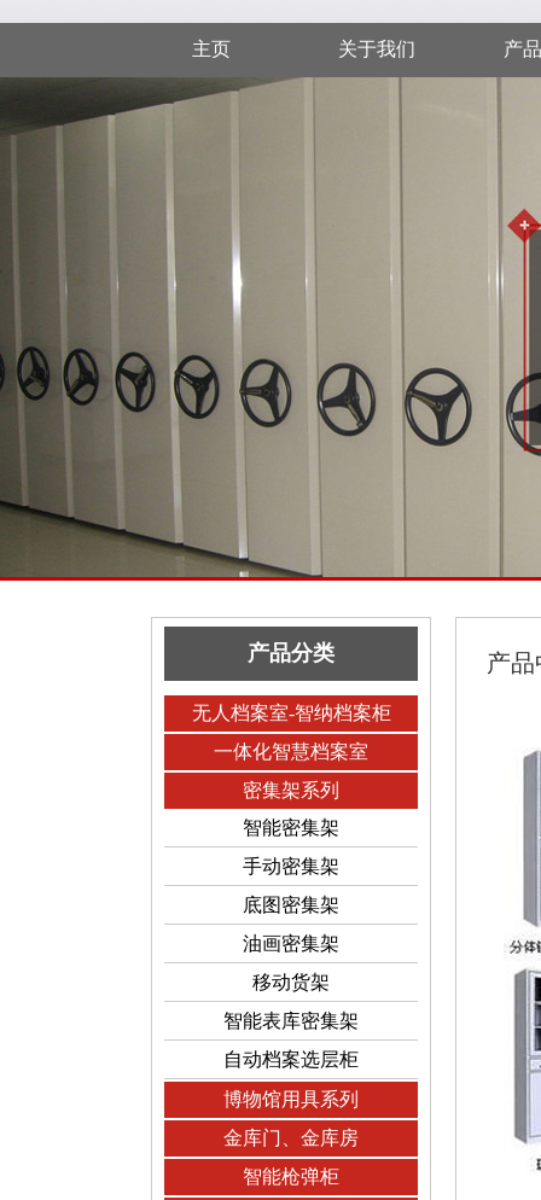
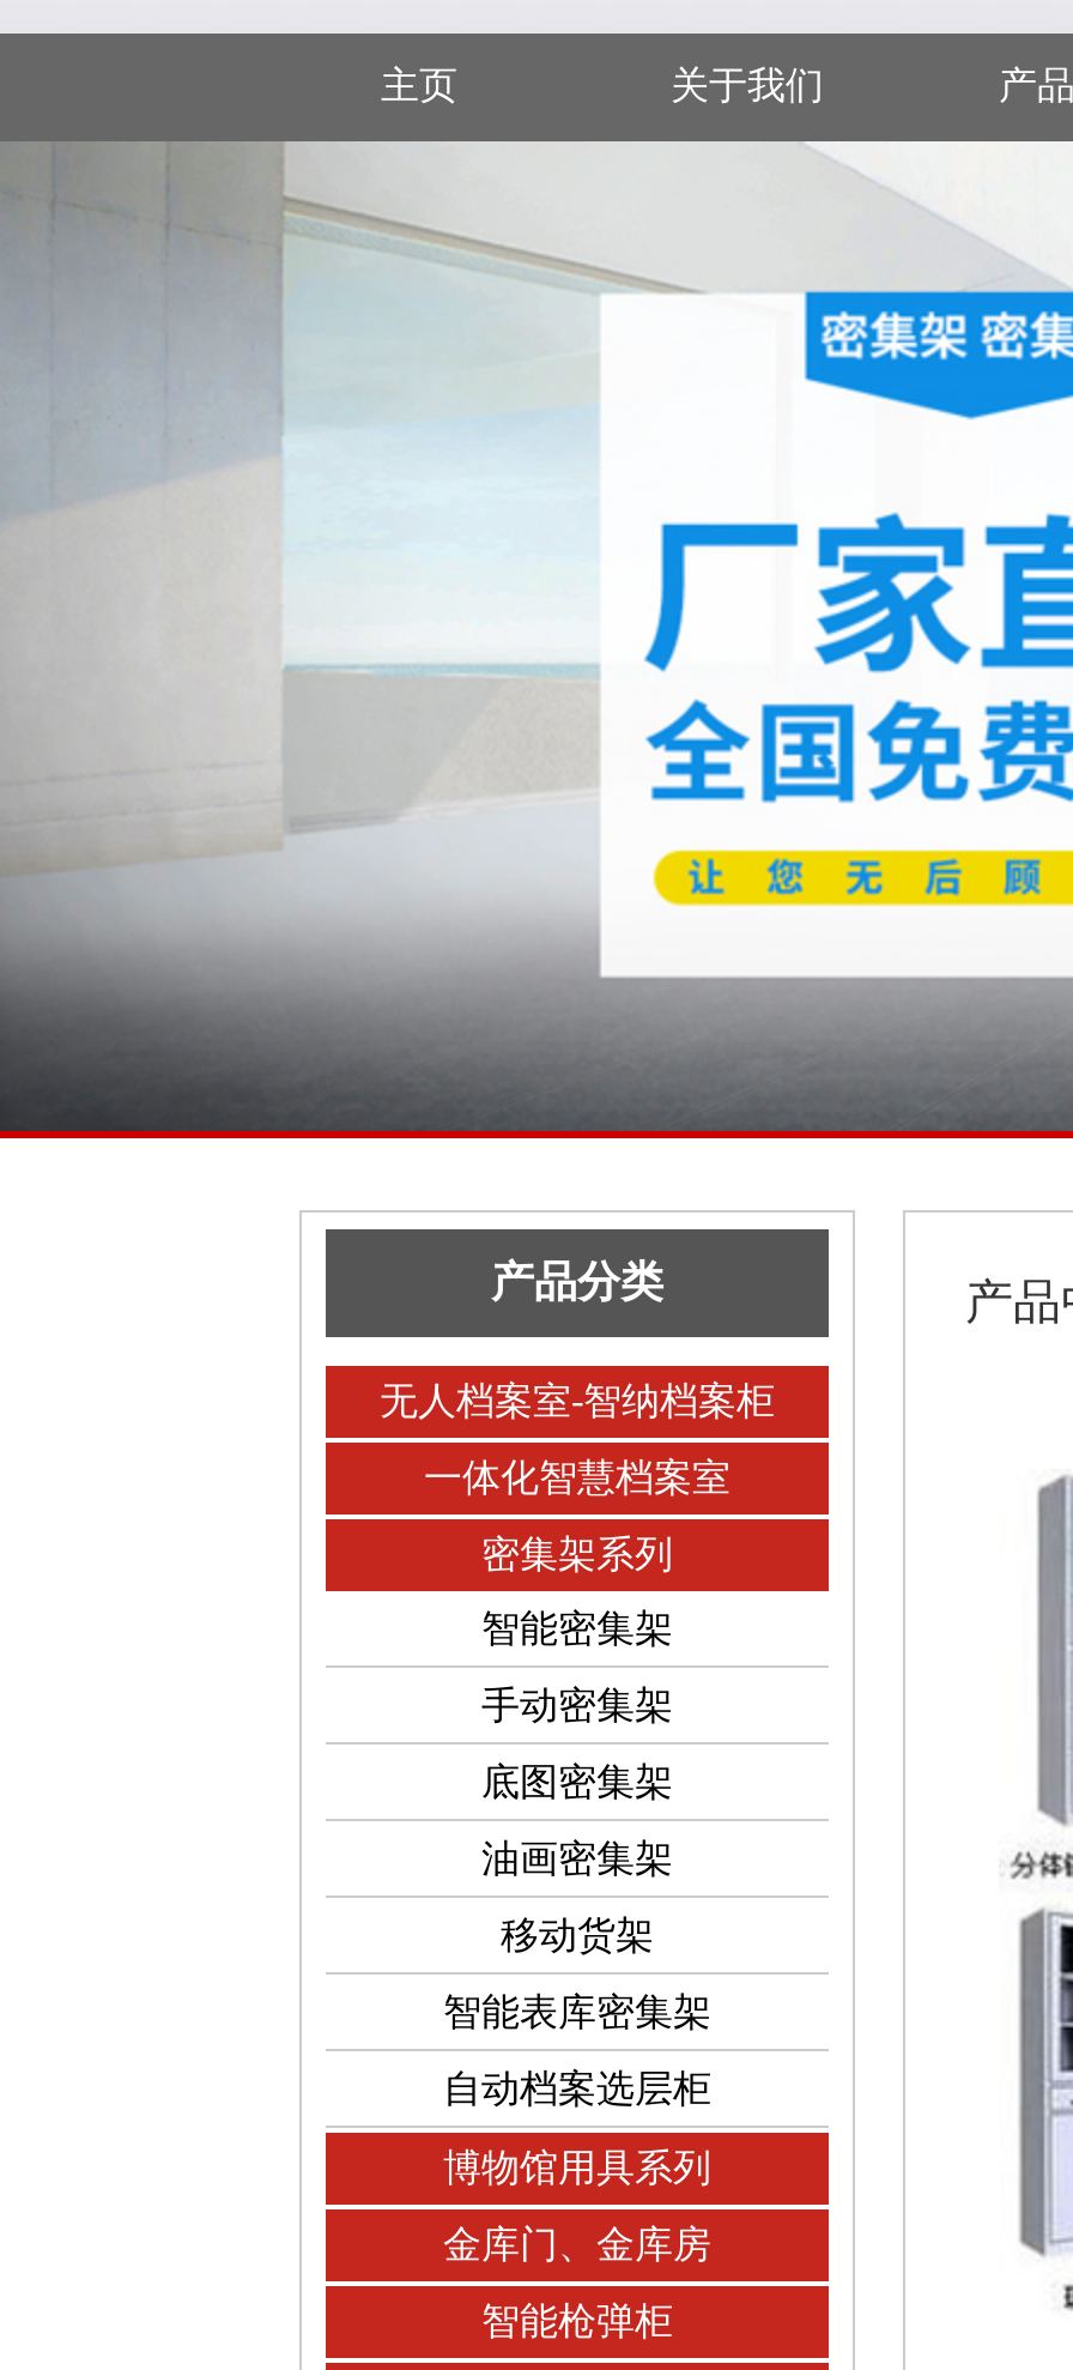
- [image]
+ [image]
